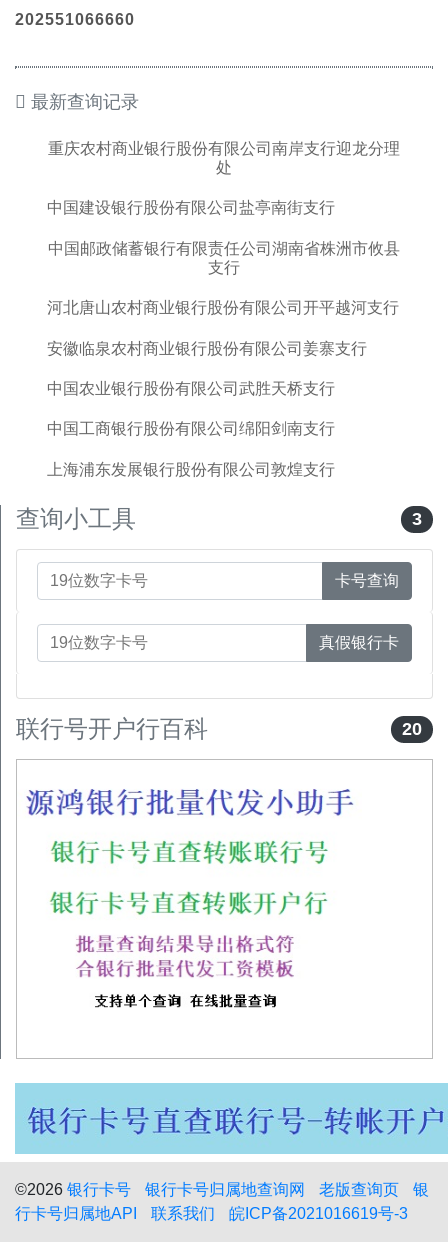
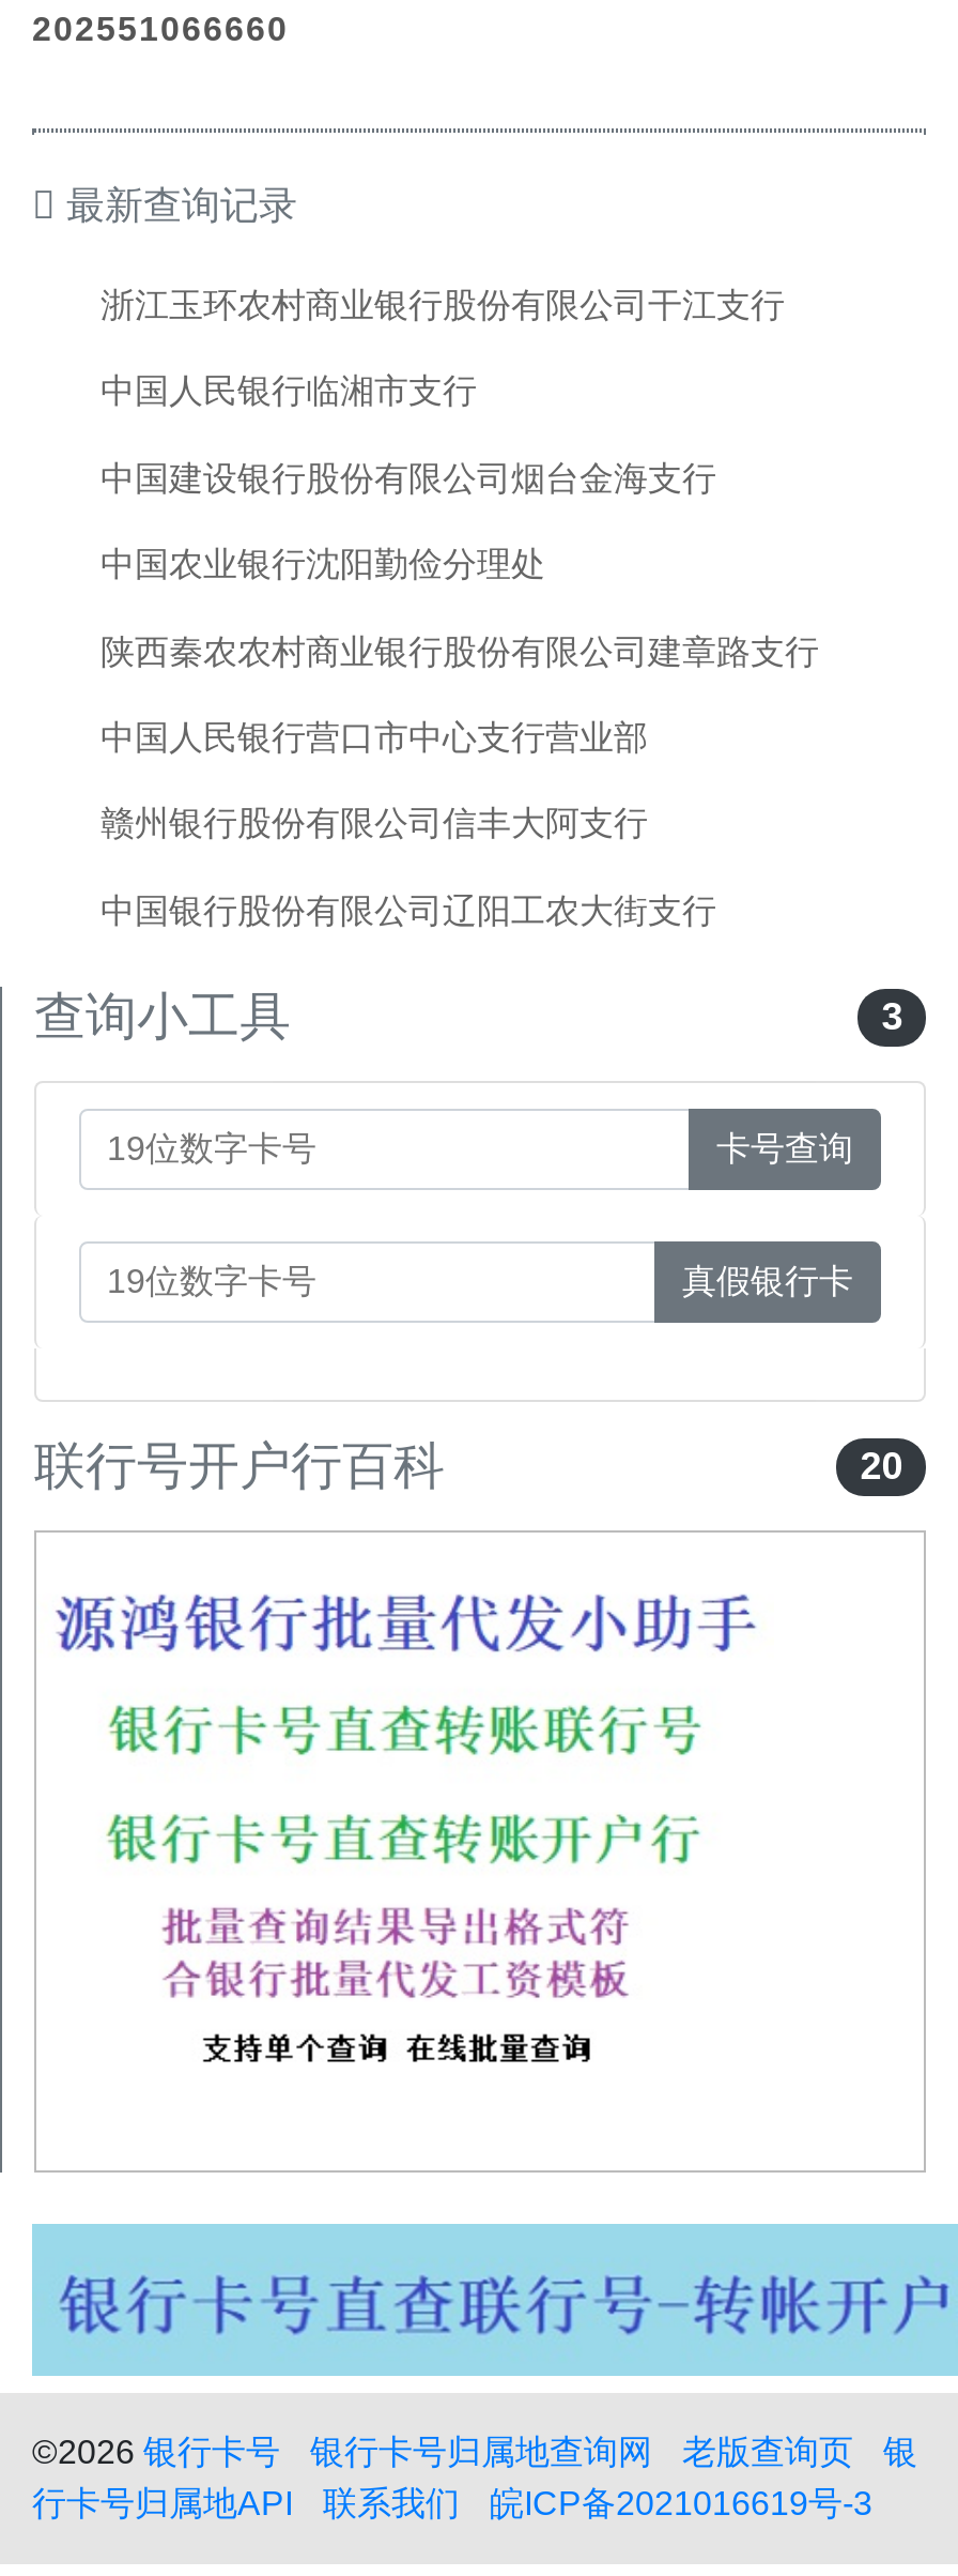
- 重庆农村商业银行股份有限公司南岸支行迎龙分理
- 处
+ 浙江玉环农村商业银行股份有限公司干江支行

- 中国建设银行股份有限公司盐亭南街支行
+ 中国人民银行临湘市支行

- 中国邮政储蓄银行有限责任公司湖南省株洲市攸县
- 支行
+ 中国建设银行股份有限公司烟台金海支行

- 河北唐山农村商业银行股份有限公司开平越河支行
+ 中国农业银行沈阳勤俭分理处

- 安徽临泉农村商业银行股份有限公司姜寨支行
+ 陕西秦农农村商业银行股份有限公司建章路支行

- 中国农业银行股份有限公司武胜天桥支行
+ 中国人民银行营口市中心支行营业部

- 中国工商银行股份有限公司绵阳剑南支行
+ 赣州银行股份有限公司信丰大阿支行

- 上海浦东发展银行股份有限公司敦煌支行
+ 中国银行股份有限公司辽阳工农大街支行
